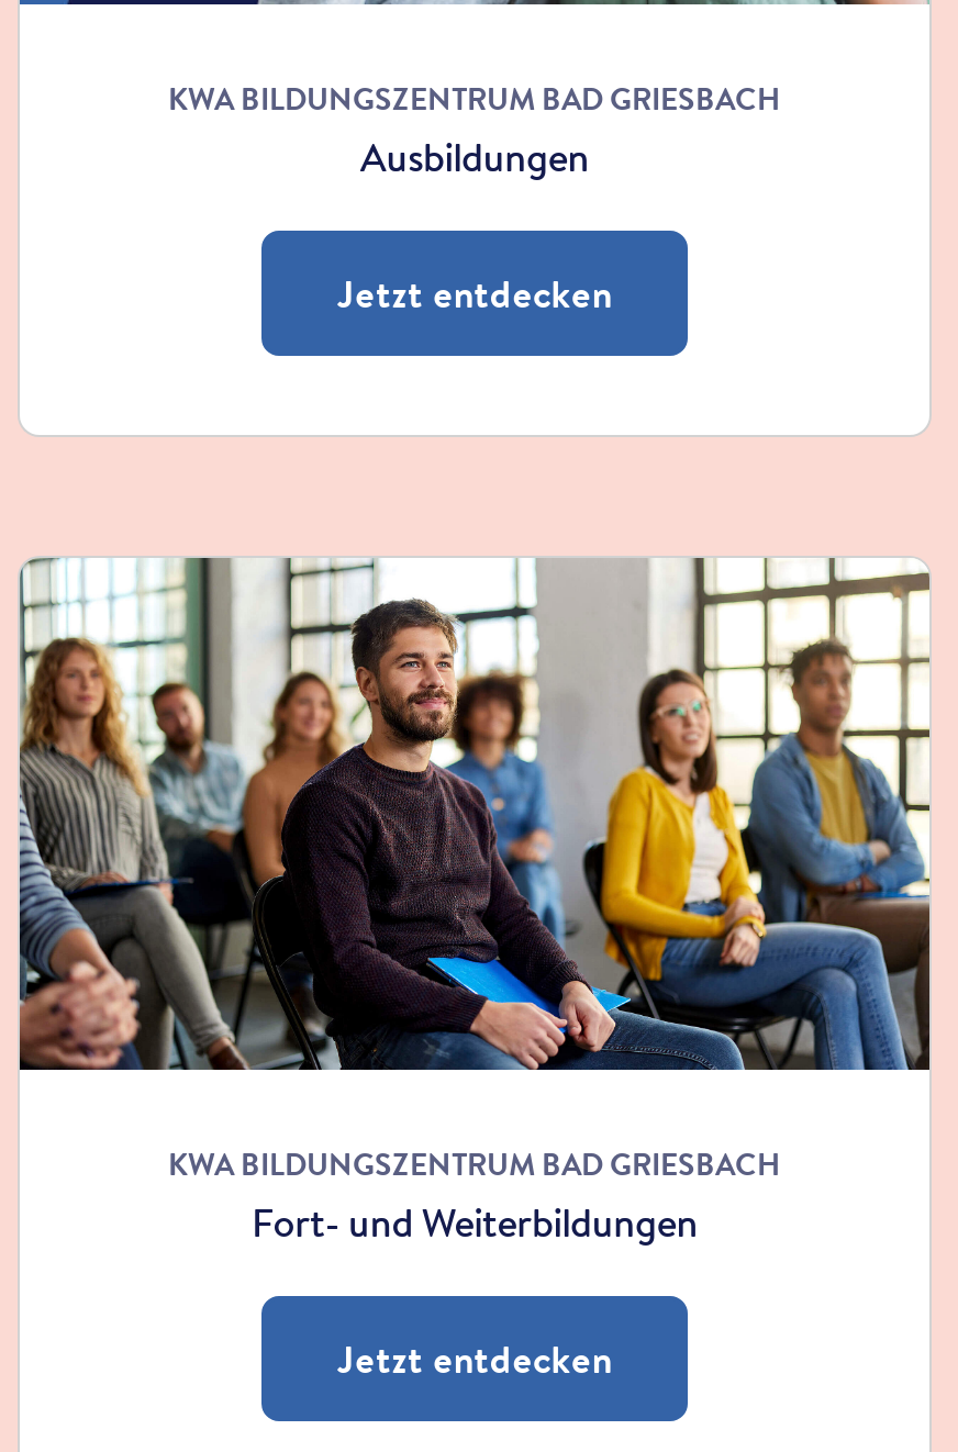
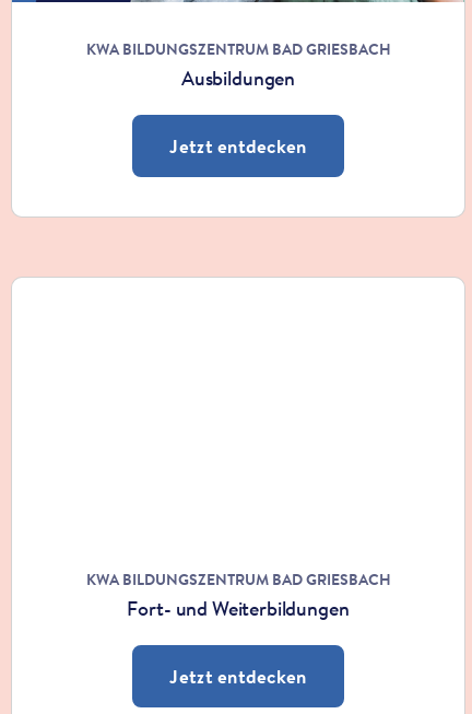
- [image]
